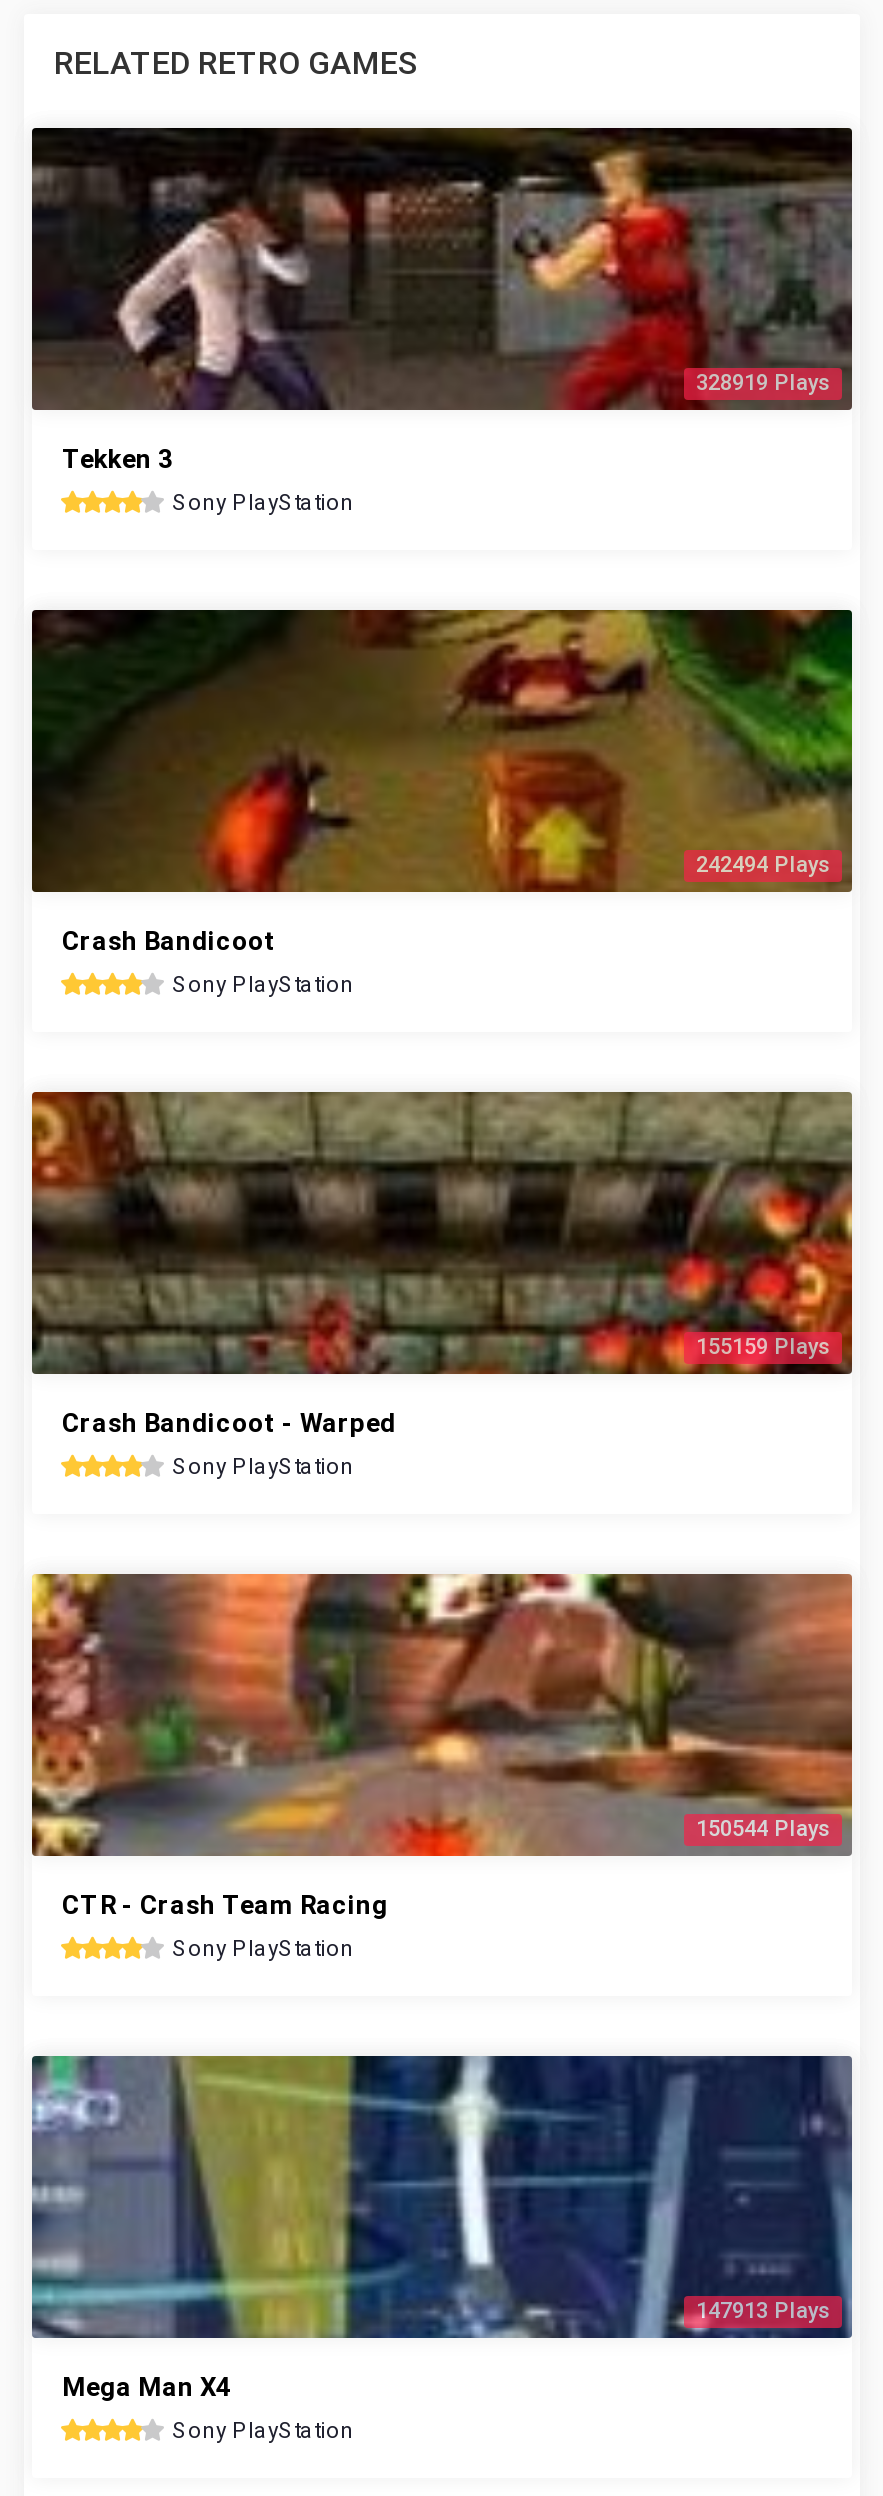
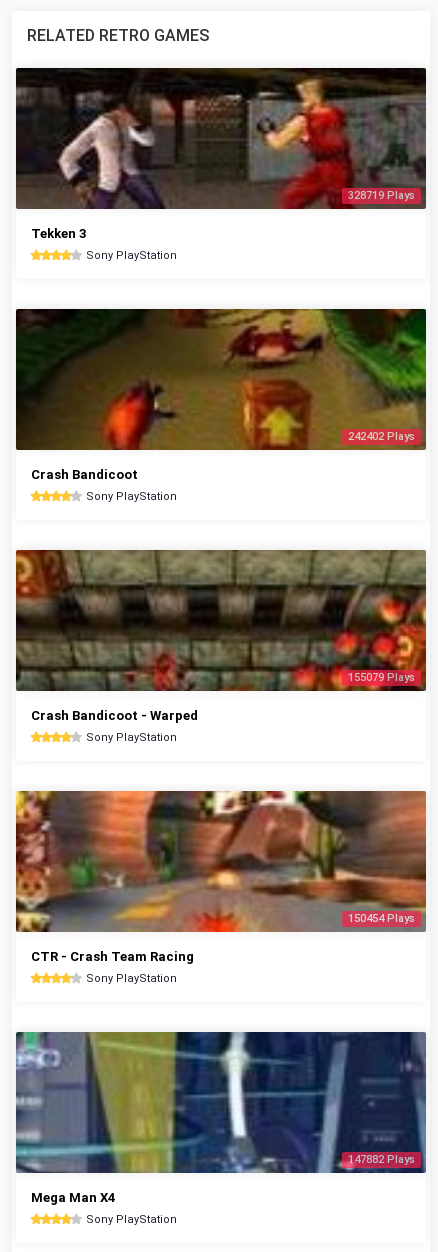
- 328919 Plays
+ 328719 Plays

- 242494 Plays
+ 242402 Plays

- 155159 Plays
+ 155079 Plays

- 150544 Plays
+ 150454 Plays

- 147913 Plays
+ 147882 Plays
